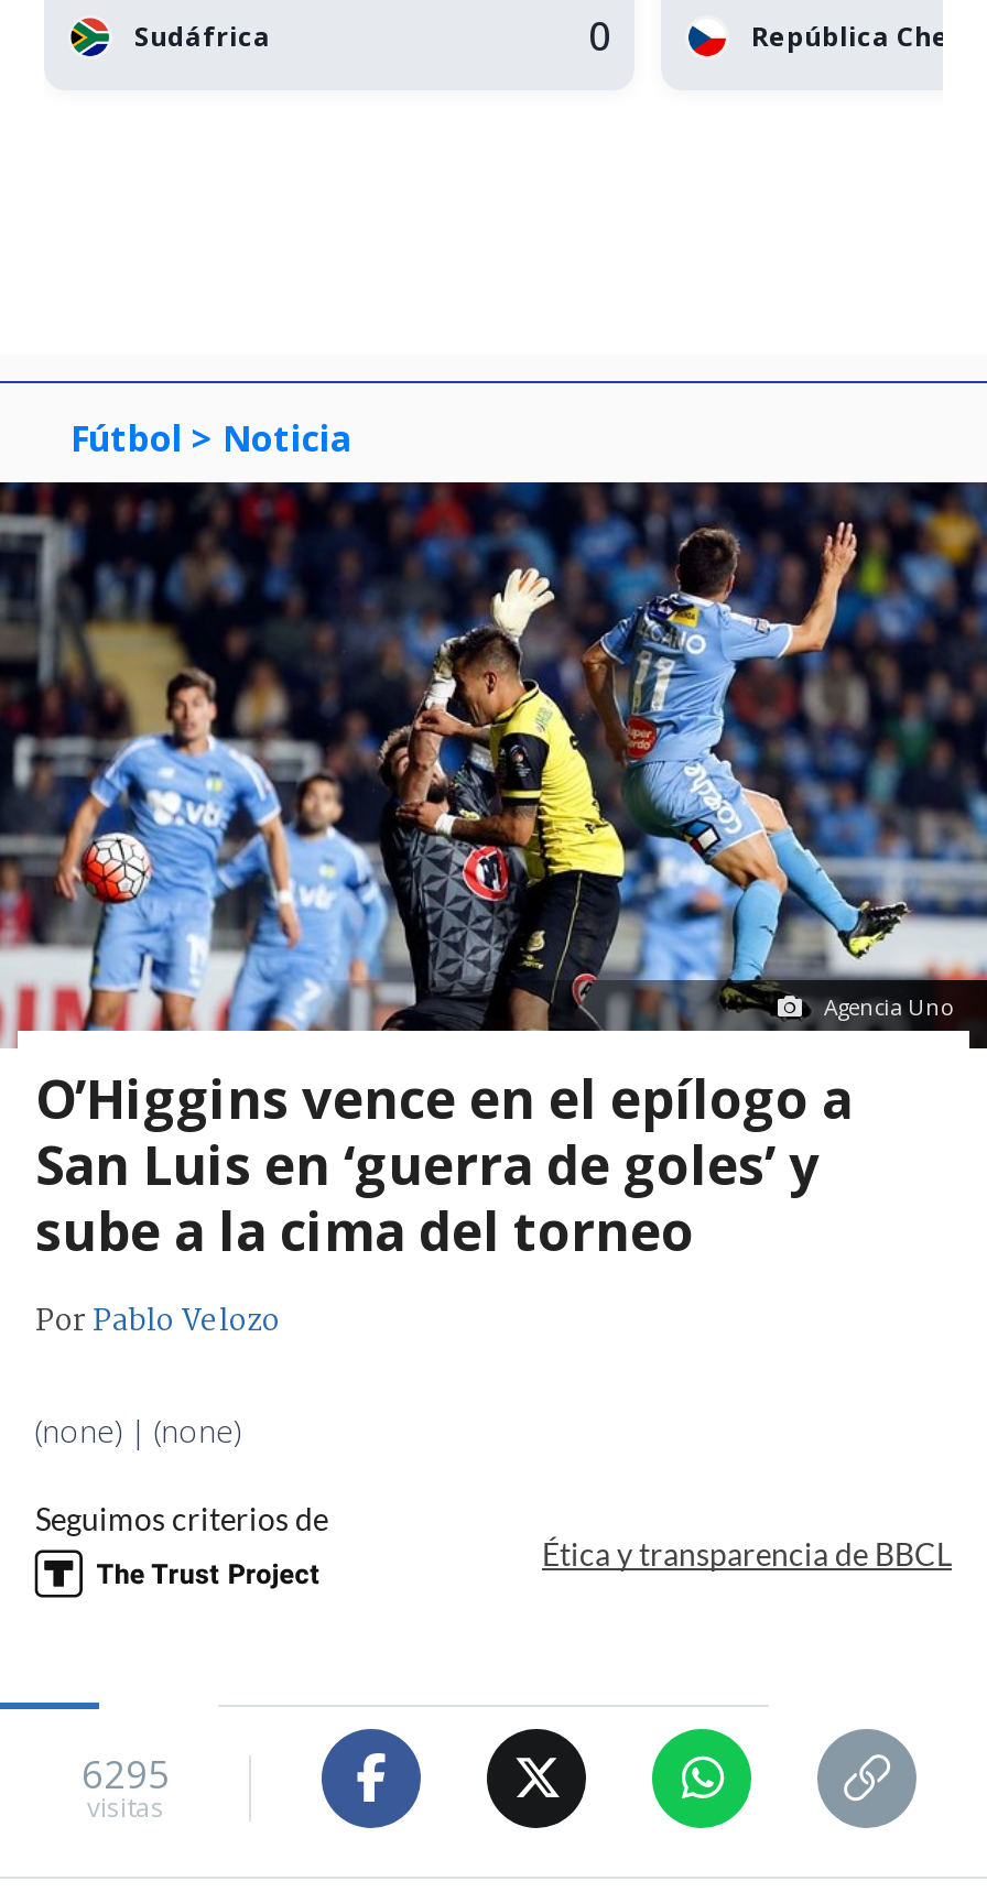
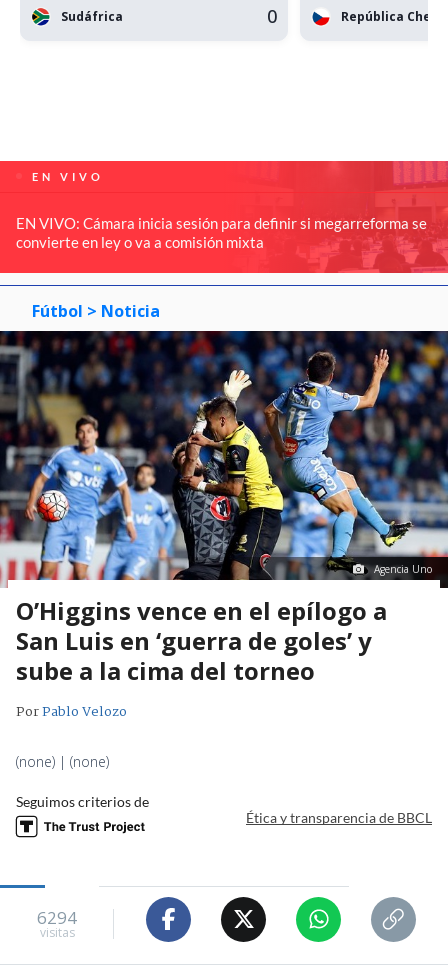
+ [image]
+ EN VIVO
+ EN VIVO: Cámara inicia sesión para definir si megarreforma se
+ convierte en ley o va a comisión mixta

- 6295
+ 6294
